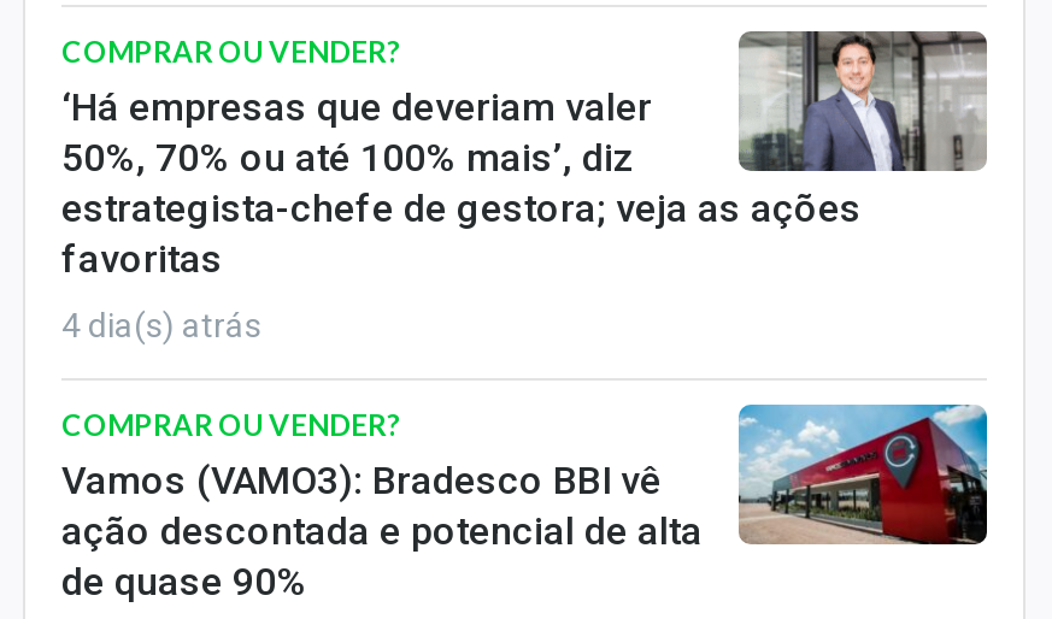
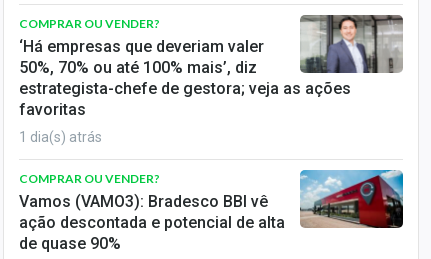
- 4 dia(s) atrás
+ 1 dia(s) atrás
